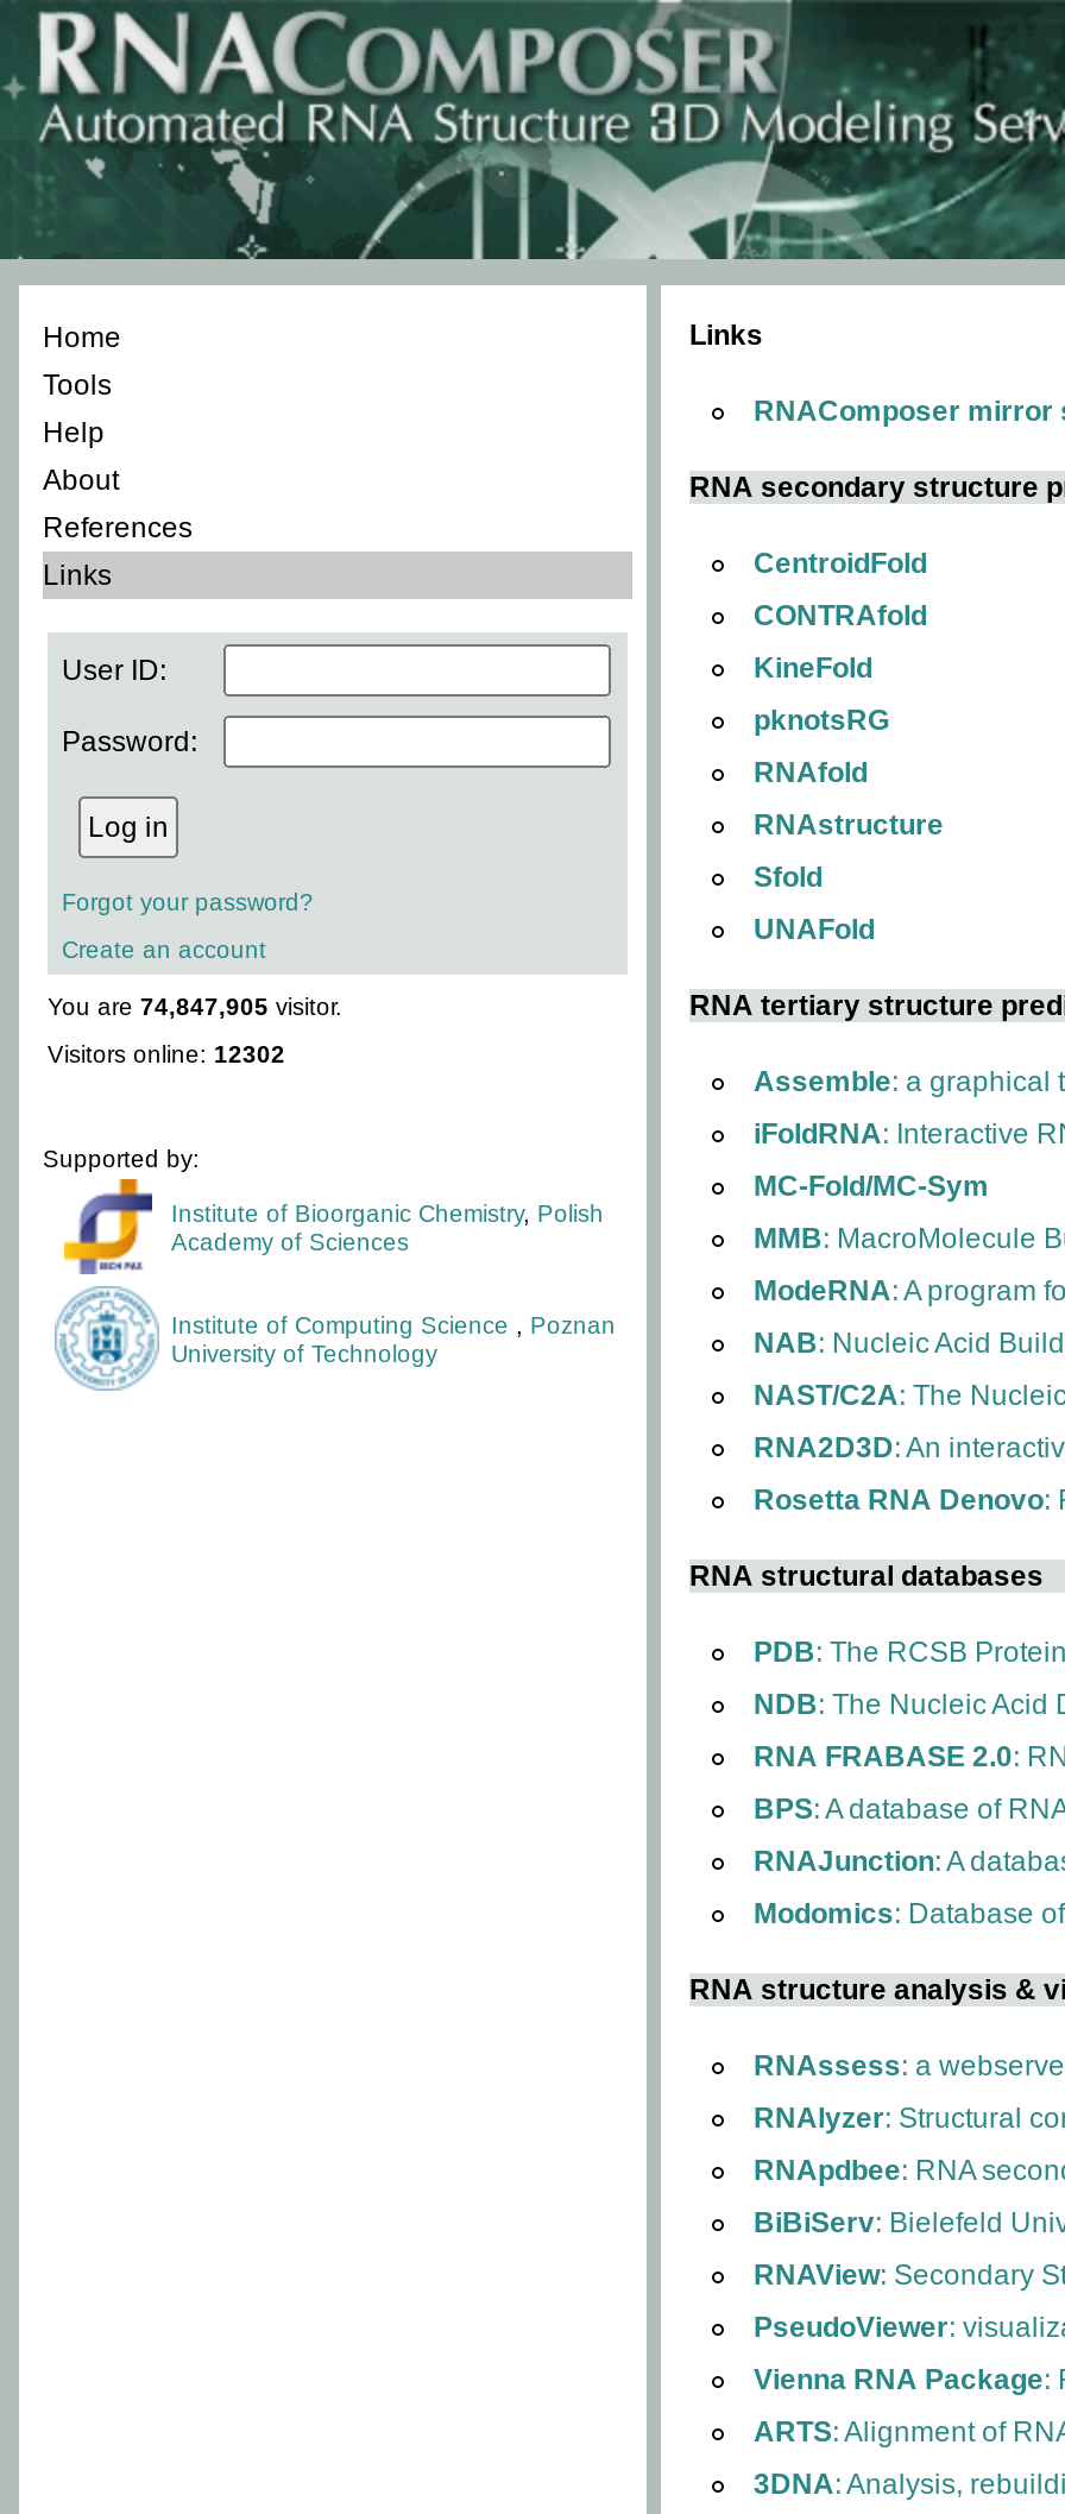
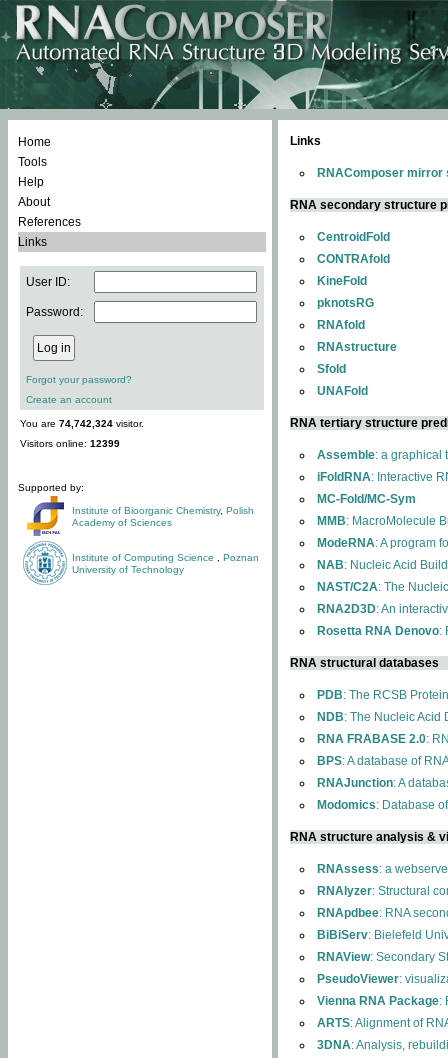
- You are 74,847,905 visitor.
+ You are 74,742,324 visitor.

- Visitors online: 12302
+ Visitors online: 12399
